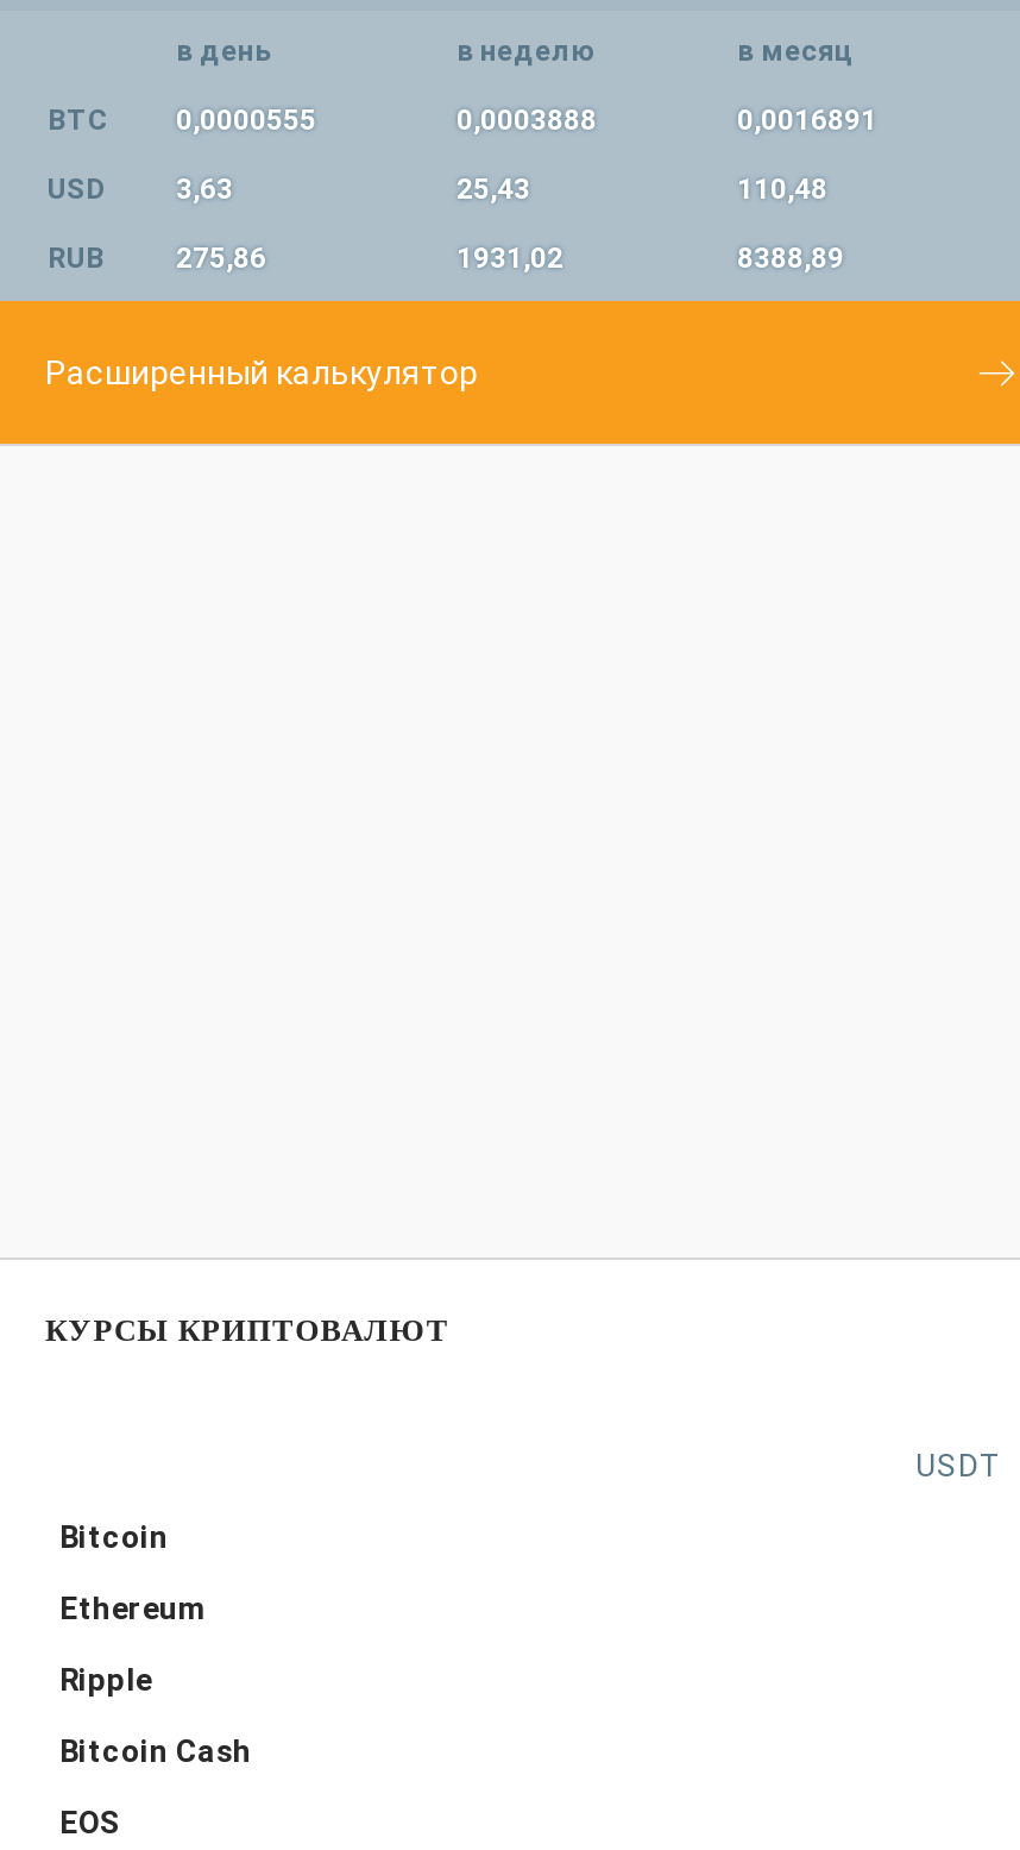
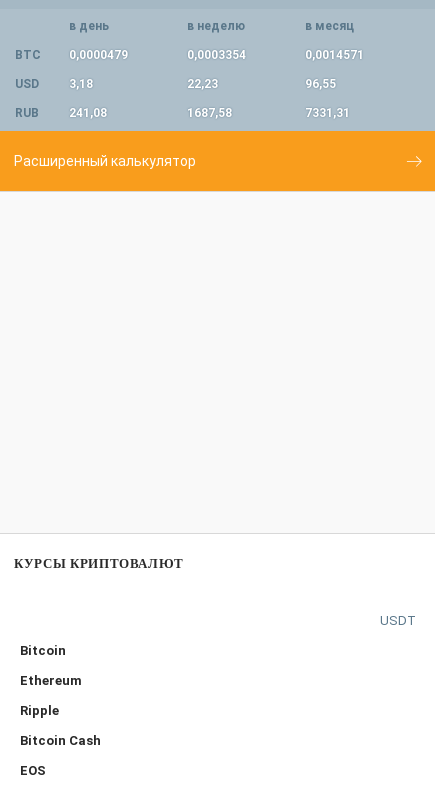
- BTC 0,0000555
+ BTC 0,0000479

- 0,0003888
+ 0,0003354

- 0,0016891
+ 0,0014571

- 3,63
+ 3,18

- 25,43
+ 22,23

- 110,48
+ 96,55

- 275,86
+ 241,08

- 1931,02
+ 1687,58

- 8388,89
+ 7331,31
